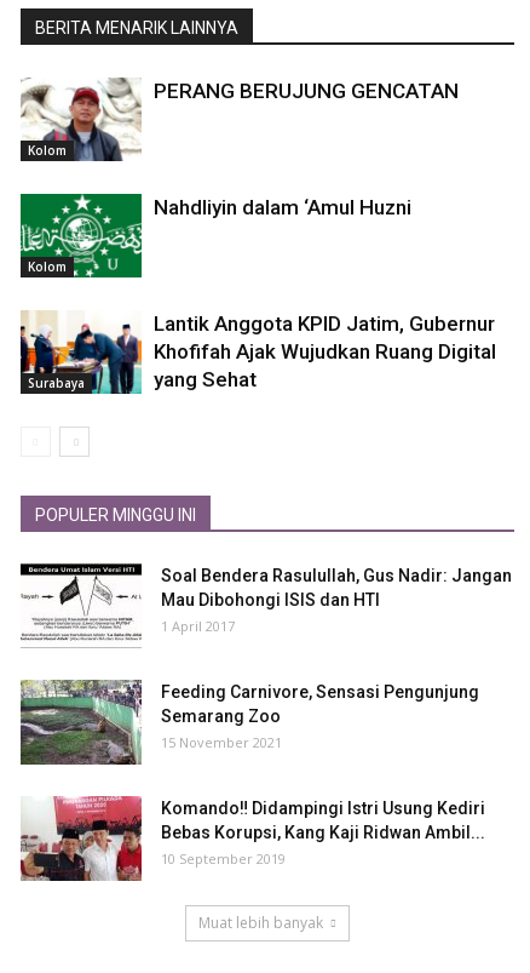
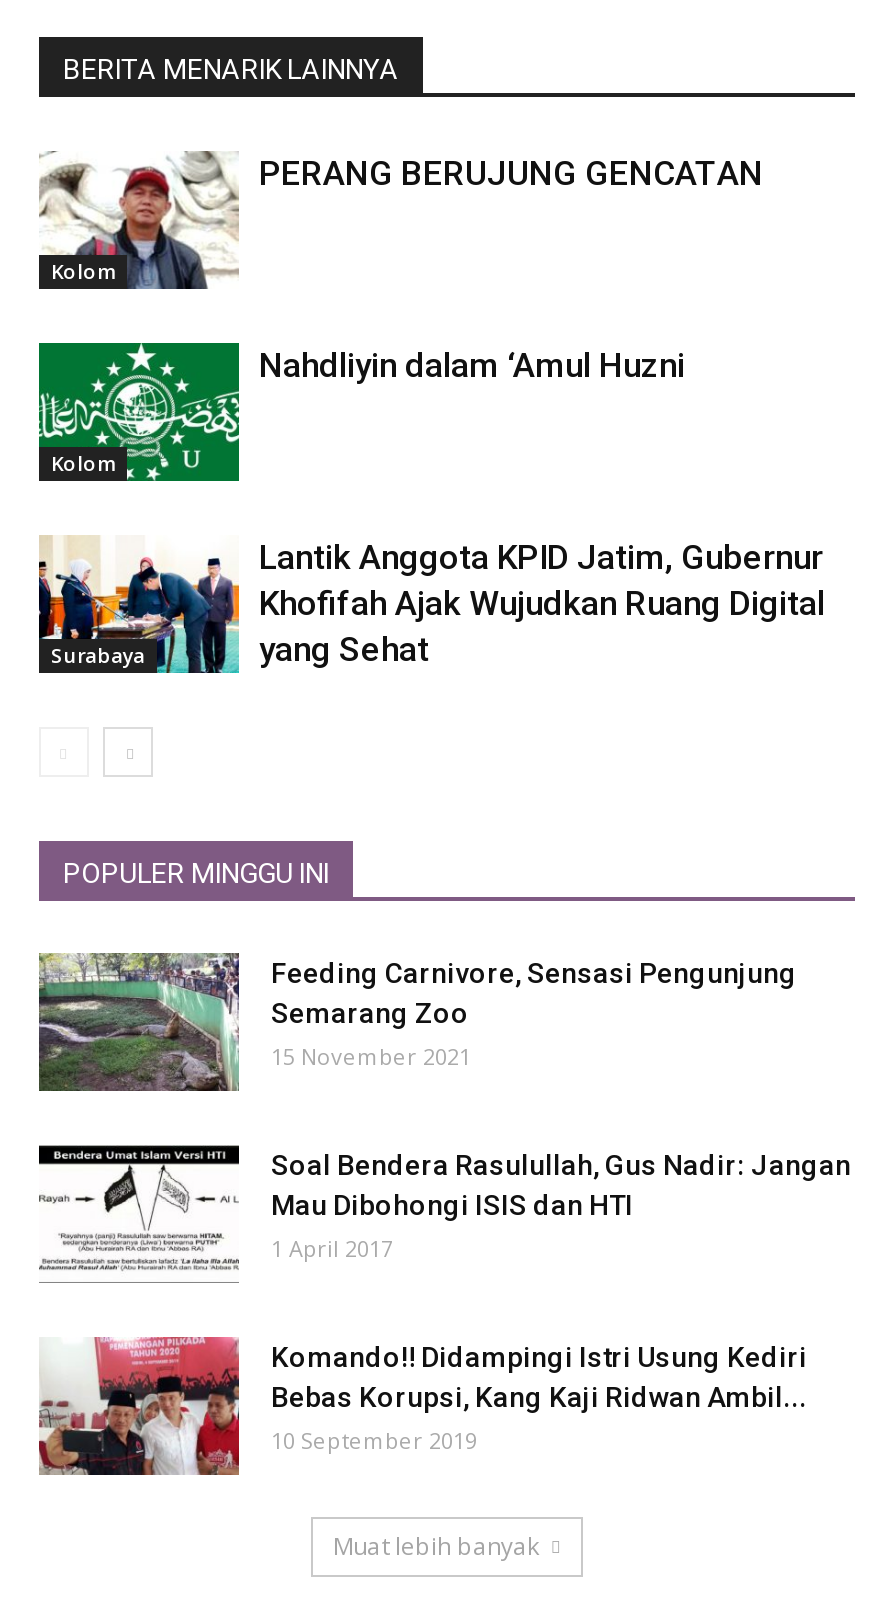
moved down: [image] | Soal Bendera Rasulullah, Gus Nadir: Jangan | Mau Dibohongi ISIS dan HTI | 1 April 2017

moved up: [image] | Feeding Carnivore, Sensasi Pengunjung | Semarang Zoo | 15 November 2021
